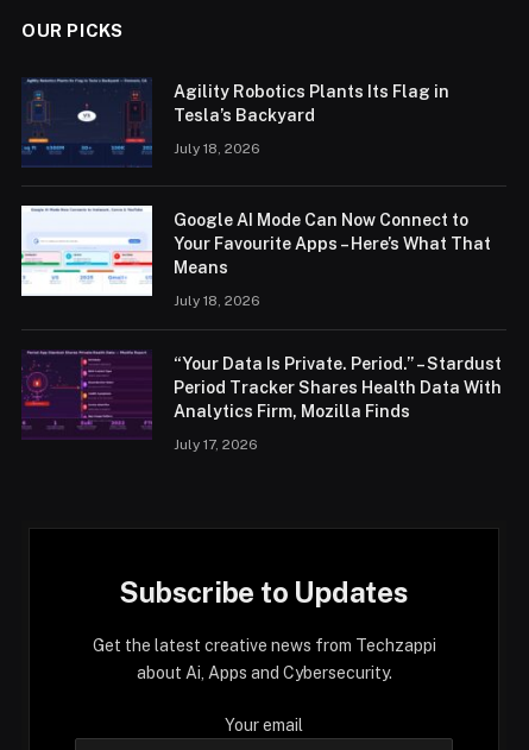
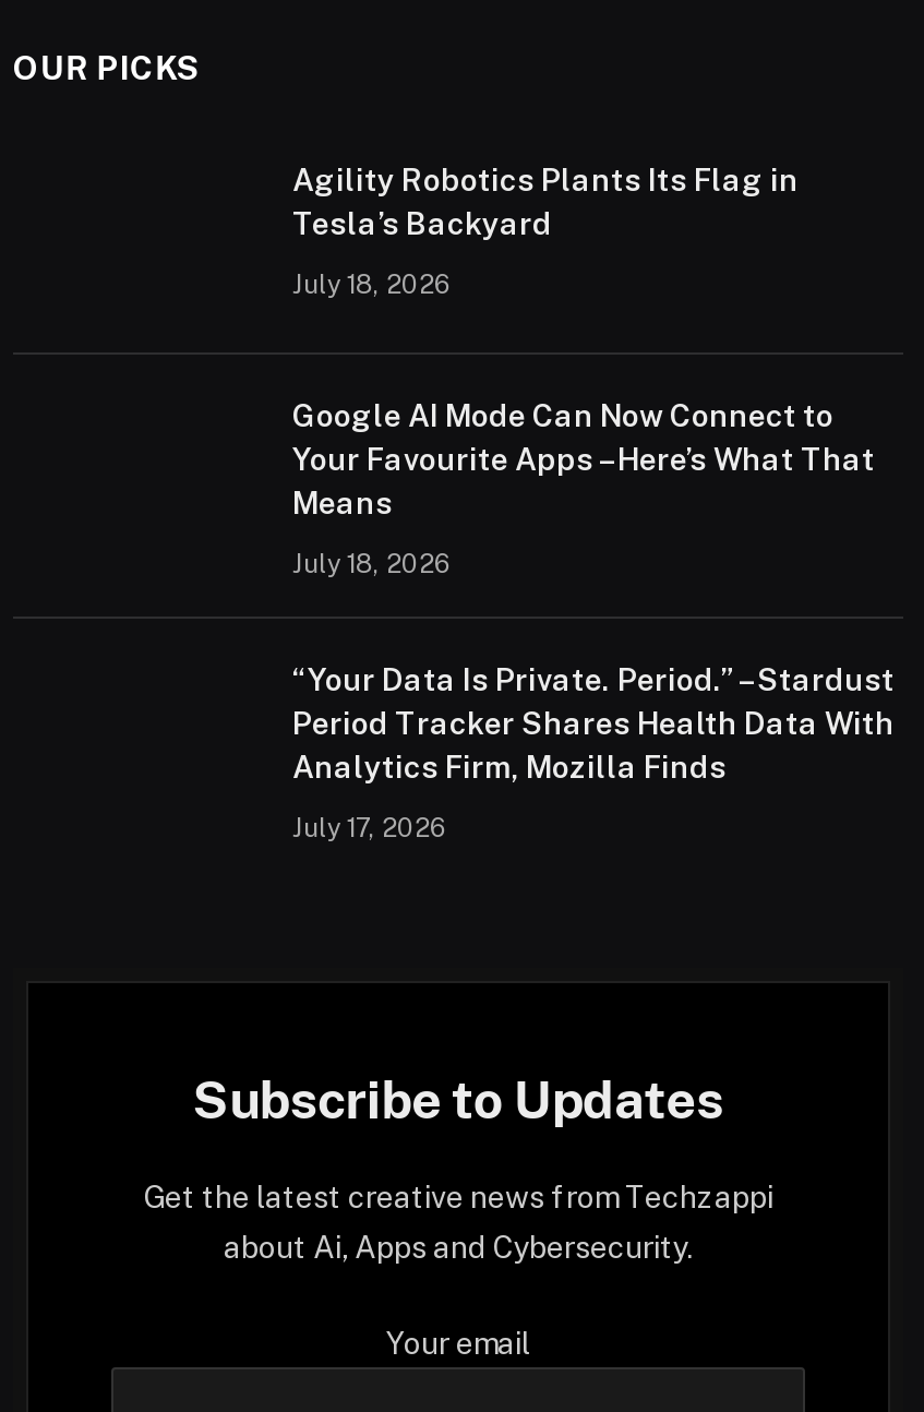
- [image]

- [image]

- [image]
